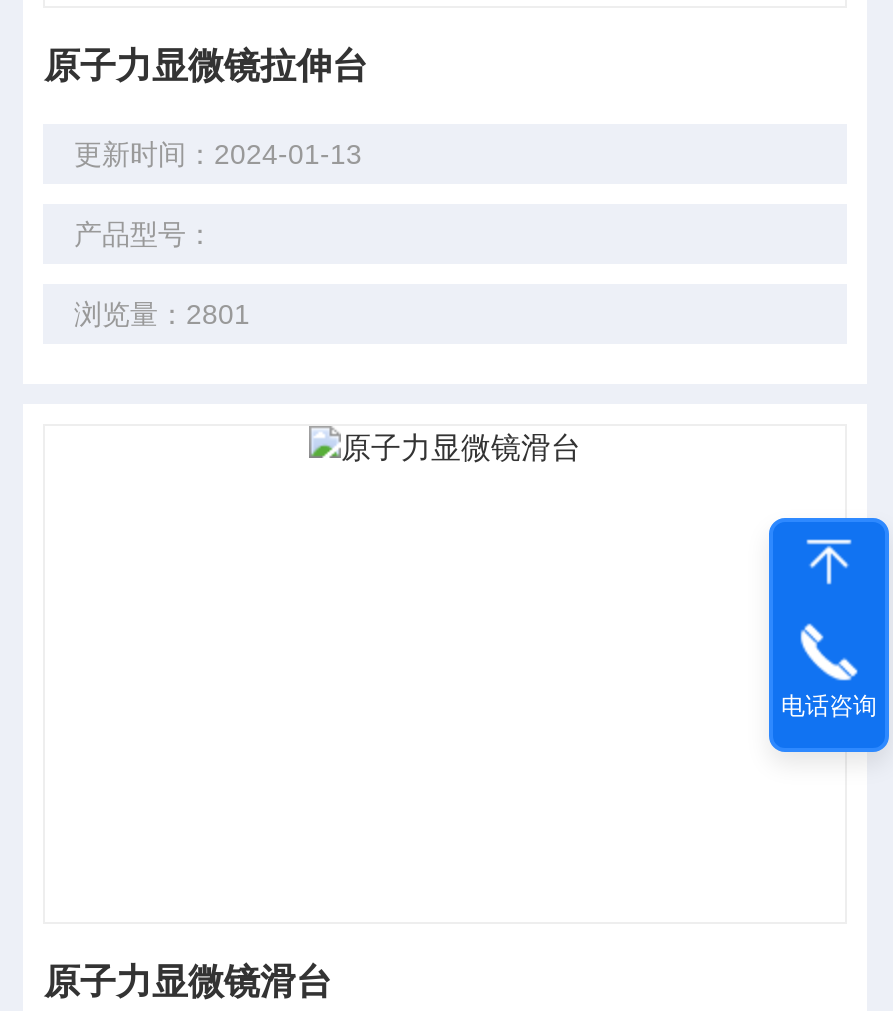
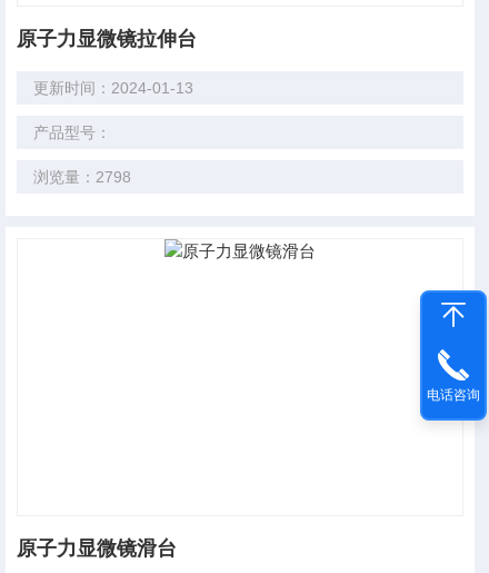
- 浏览量：2801
+ 浏览量：2798
